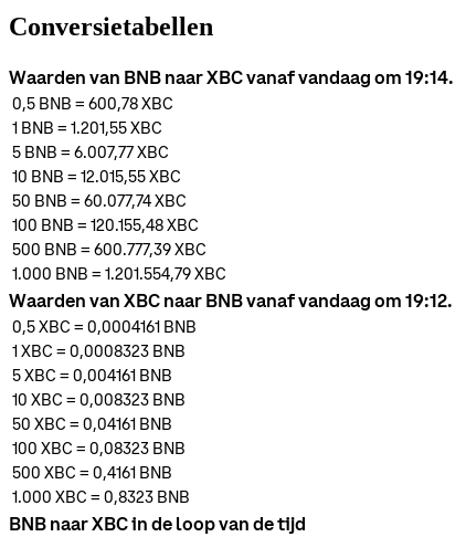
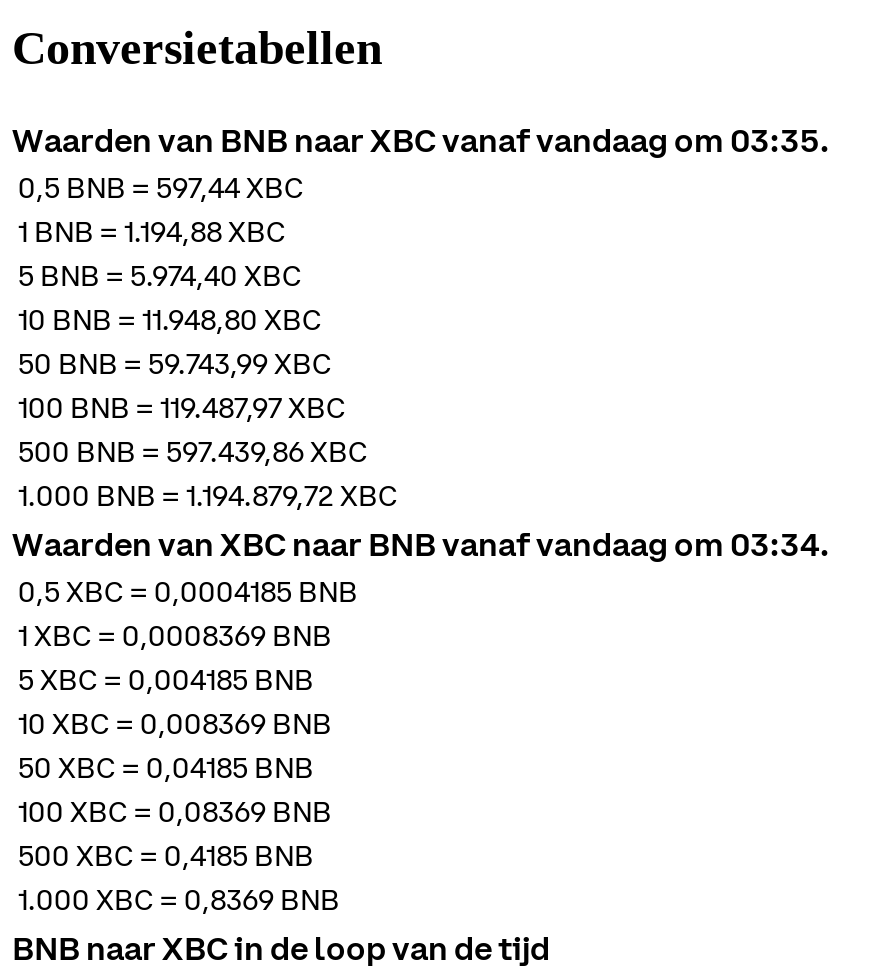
- Waarden van BNB naar XBC vanaf vandaag om 19:14.
+ Waarden van BNB naar XBC vanaf vandaag om 03:35.

- 0,5 BNB = 600,78 XBC
+ 0,5 BNB = 597,44 XBC

- 1 BNB = 1.201,55 XBC
+ 1 BNB = 1.194,88 XBC

- 5 BNB = 6.007,77 XBC
+ 5 BNB = 5.974,40 XBC

- 10 BNB = 12.015,55 XBC
+ 10 BNB = 11.948,80 XBC

- 50 BNB = 60.077,74 XBC
+ 50 BNB = 59.743,99 XBC

- 100 BNB = 120.155,48 XBC
+ 100 BNB = 119.487,97 XBC

- 500 BNB = 600.777,39 XBC
+ 500 BNB = 597.439,86 XBC

- 1.000 BNB = 1.201.554,79 XBC
+ 1.000 BNB = 1.194.879,72 XBC

- Waarden van XBC naar BNB vanaf vandaag om 19:12.
+ Waarden van XBC naar BNB vanaf vandaag om 03:34.

- 0,5 XBC = 0,0004161 BNB
+ 0,5 XBC = 0,0004185 BNB

- 1 XBC = 0,0008323 BNB
+ 1 XBC = 0,0008369 BNB

- 5 XBC = 0,004161 BNB
+ 5 XBC = 0,004185 BNB

- 10 XBC = 0,008323 BNB
+ 10 XBC = 0,008369 BNB

- 50 XBC = 0,04161 BNB
+ 50 XBC = 0,04185 BNB

- 100 XBC = 0,08323 BNB
+ 100 XBC = 0,08369 BNB

- 500 XBC = 0,4161 BNB
+ 500 XBC = 0,4185 BNB

- 1.000 XBC = 0,8323 BNB
+ 1.000 XBC = 0,8369 BNB
